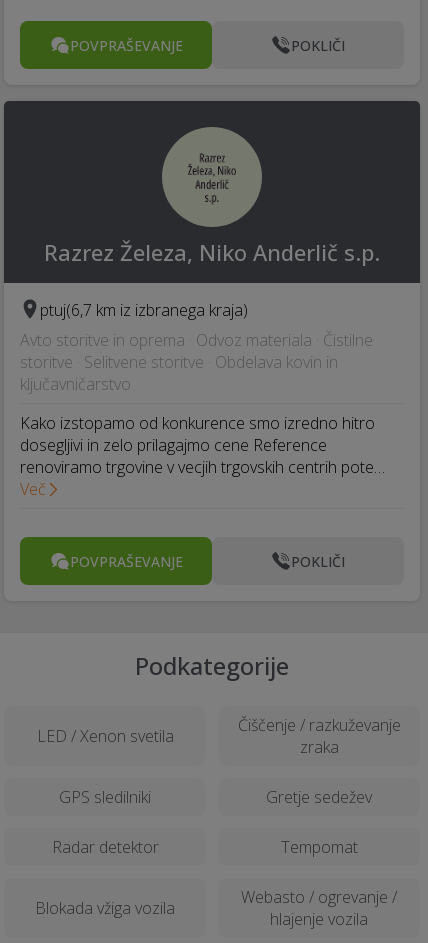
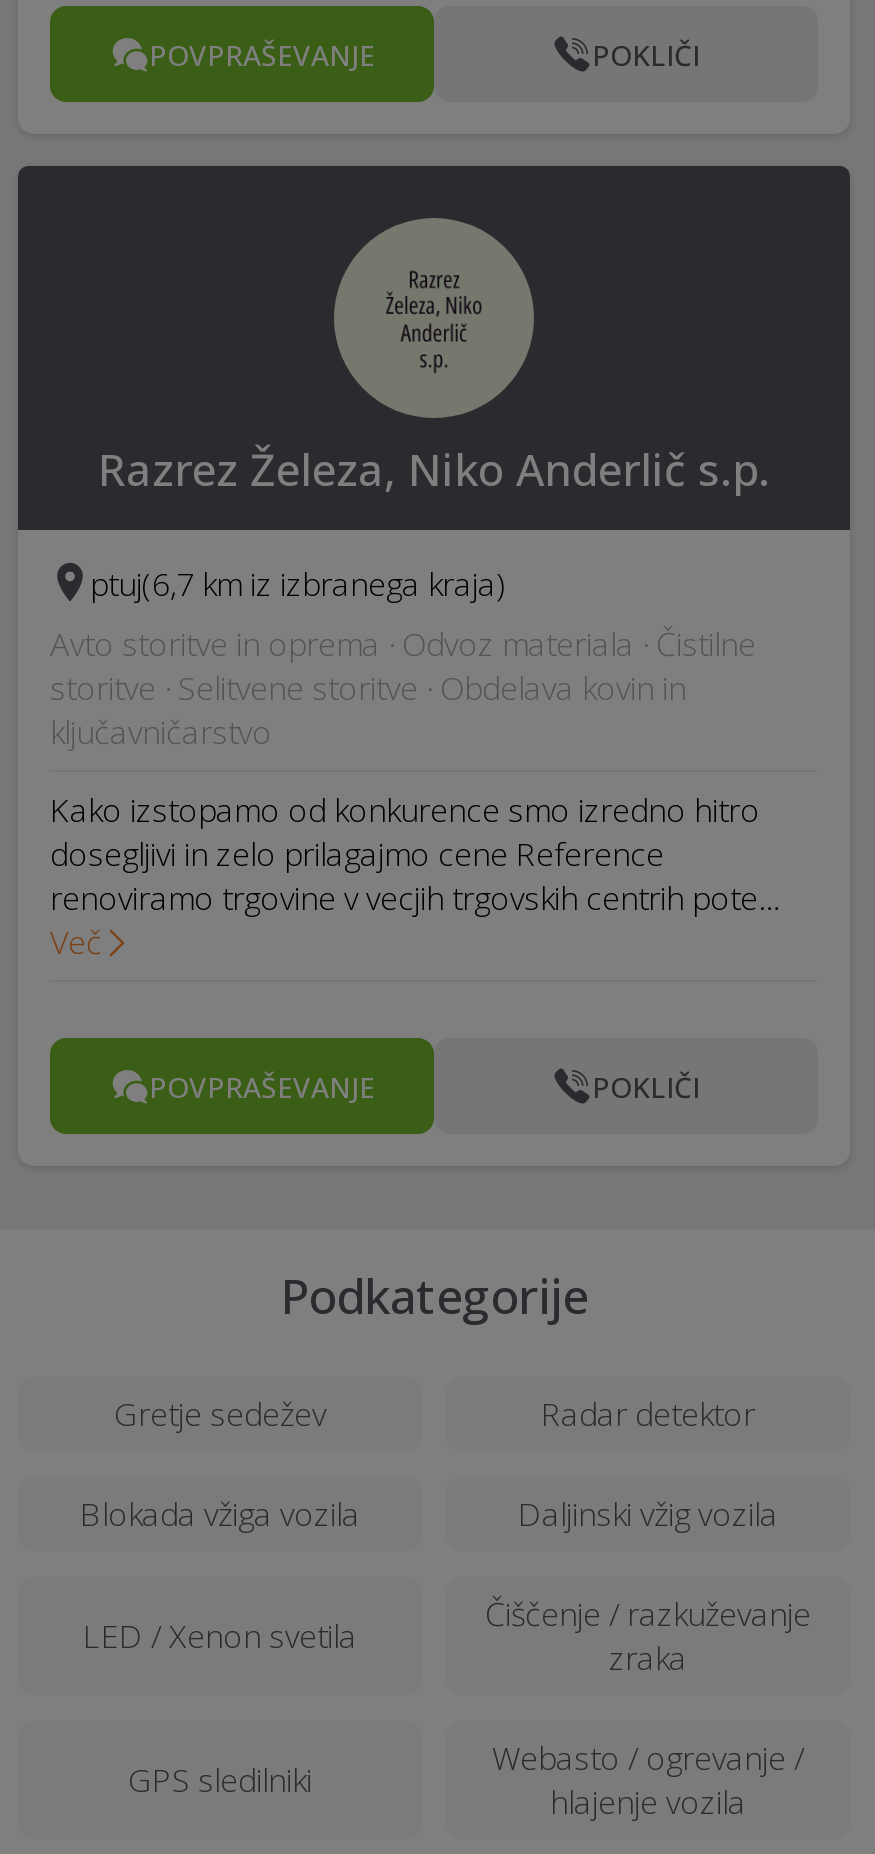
+ Daljinski vžig vozila

moved down: LED / Xenon svetila | Čiščenje / razkuževanje | zraka

moved up: Gretje sedežev | Radar detektor

moved down: GPS sledilniki

- Tempomat

moved up: Blokada vžiga vozila
